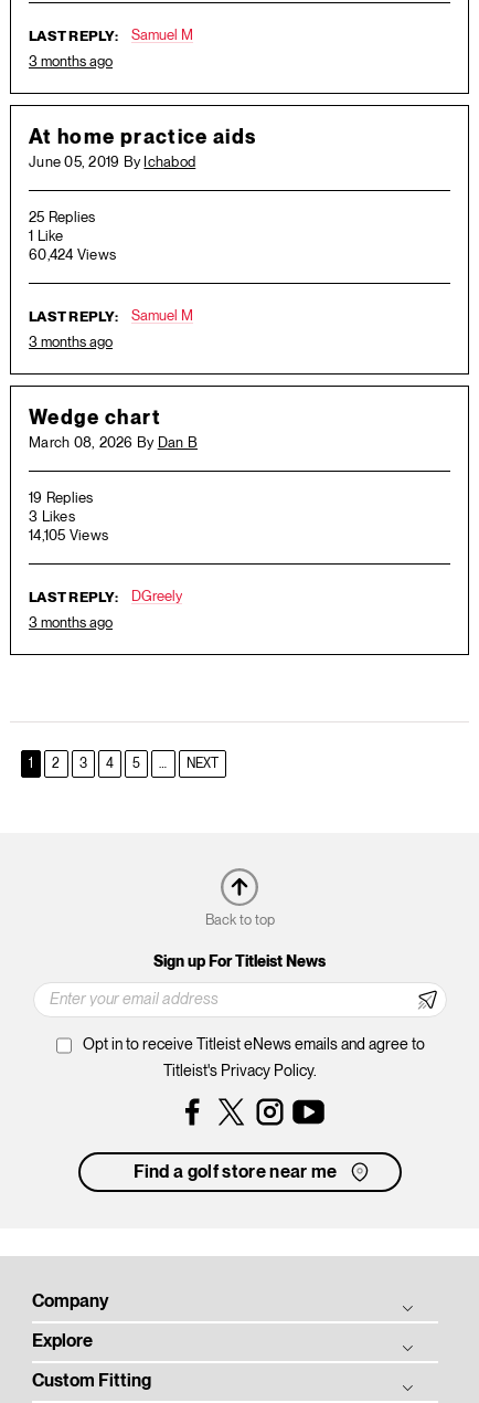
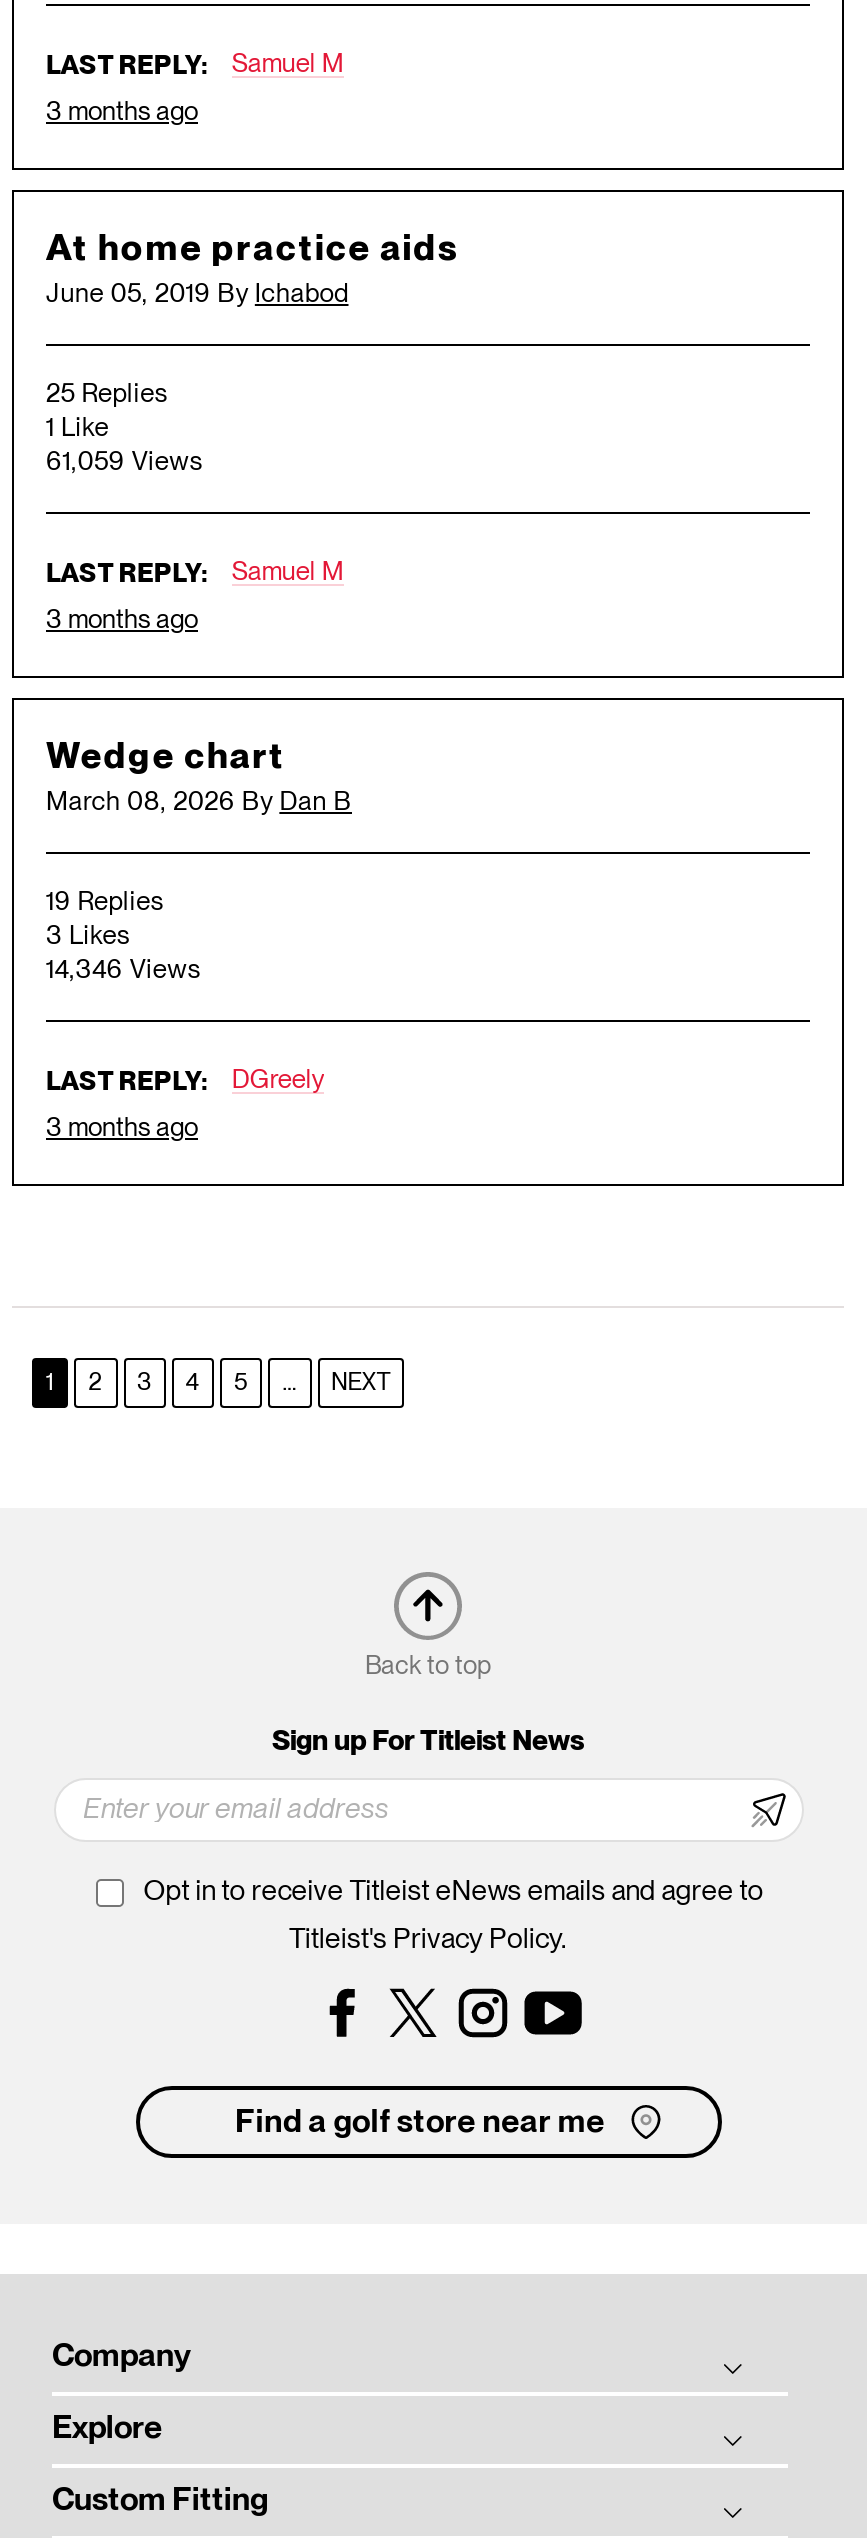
- 60,424 Views
+ 61,059 Views

- 14,105 Views
+ 14,346 Views
